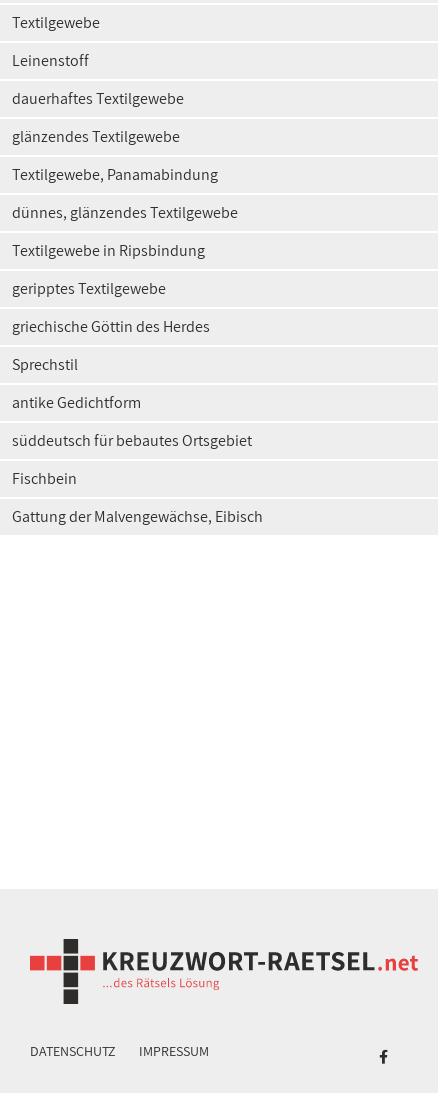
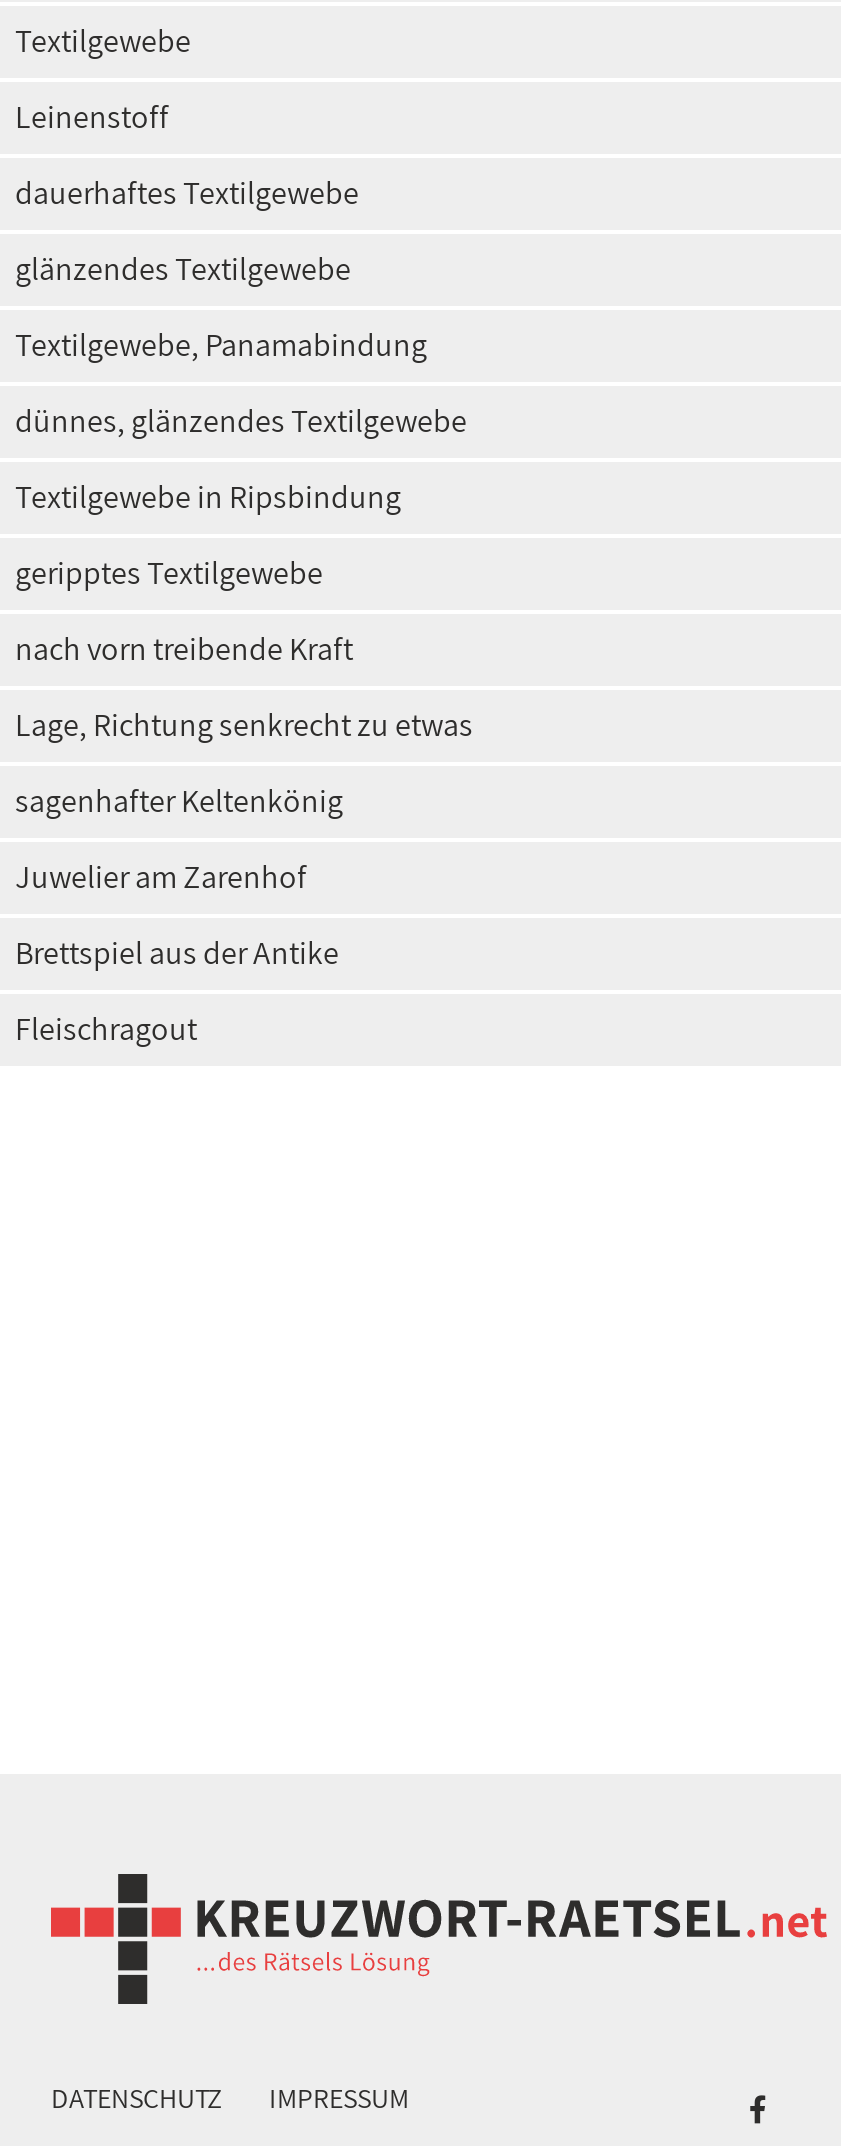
- griechische Göttin des Herdes
+ nach vorn treibende Kraft

- Sprechstil
+ Lage, Richtung senkrecht zu etwas

- antike Gedichtform
+ sagenhafter Keltenkönig

- süddeutsch für bebautes Ortsgebiet
+ Juwelier am Zarenhof

- Fischbein
+ Brettspiel aus der Antike

- Gattung der Malvengewächse, Eibisch
+ Fleischragout
